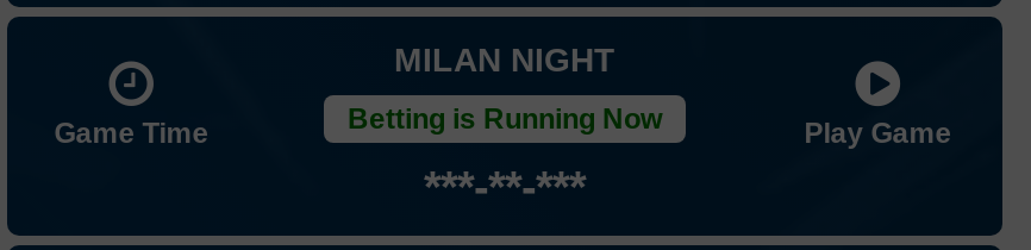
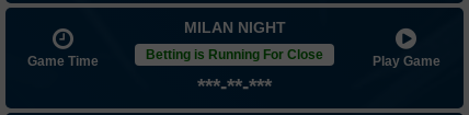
- Betting is Running Now
+ Betting is Running For Close
